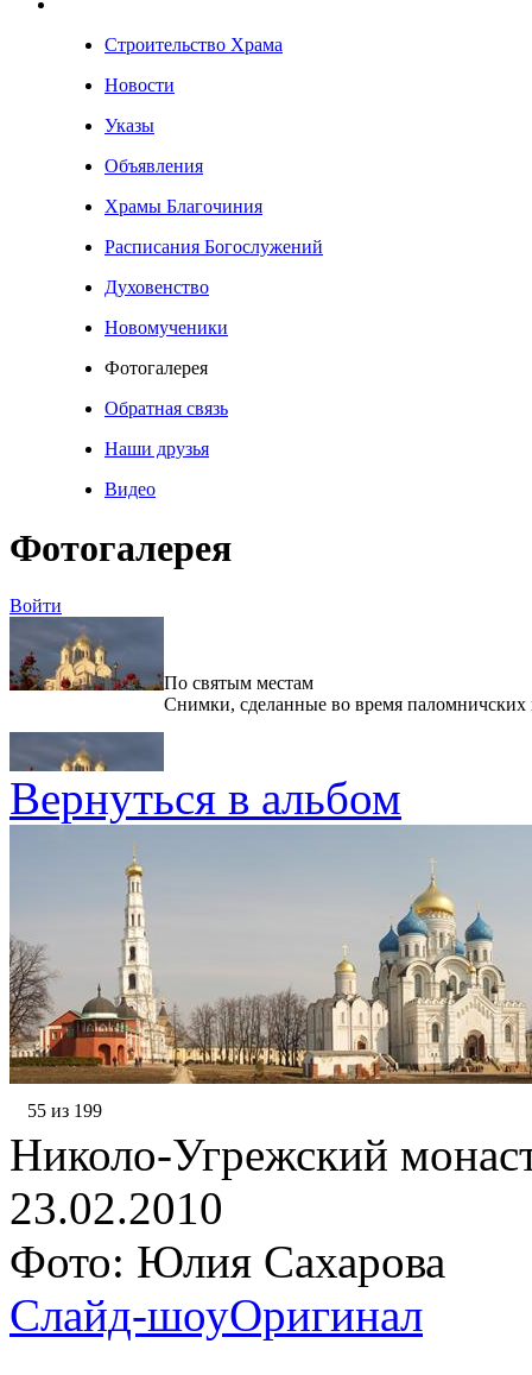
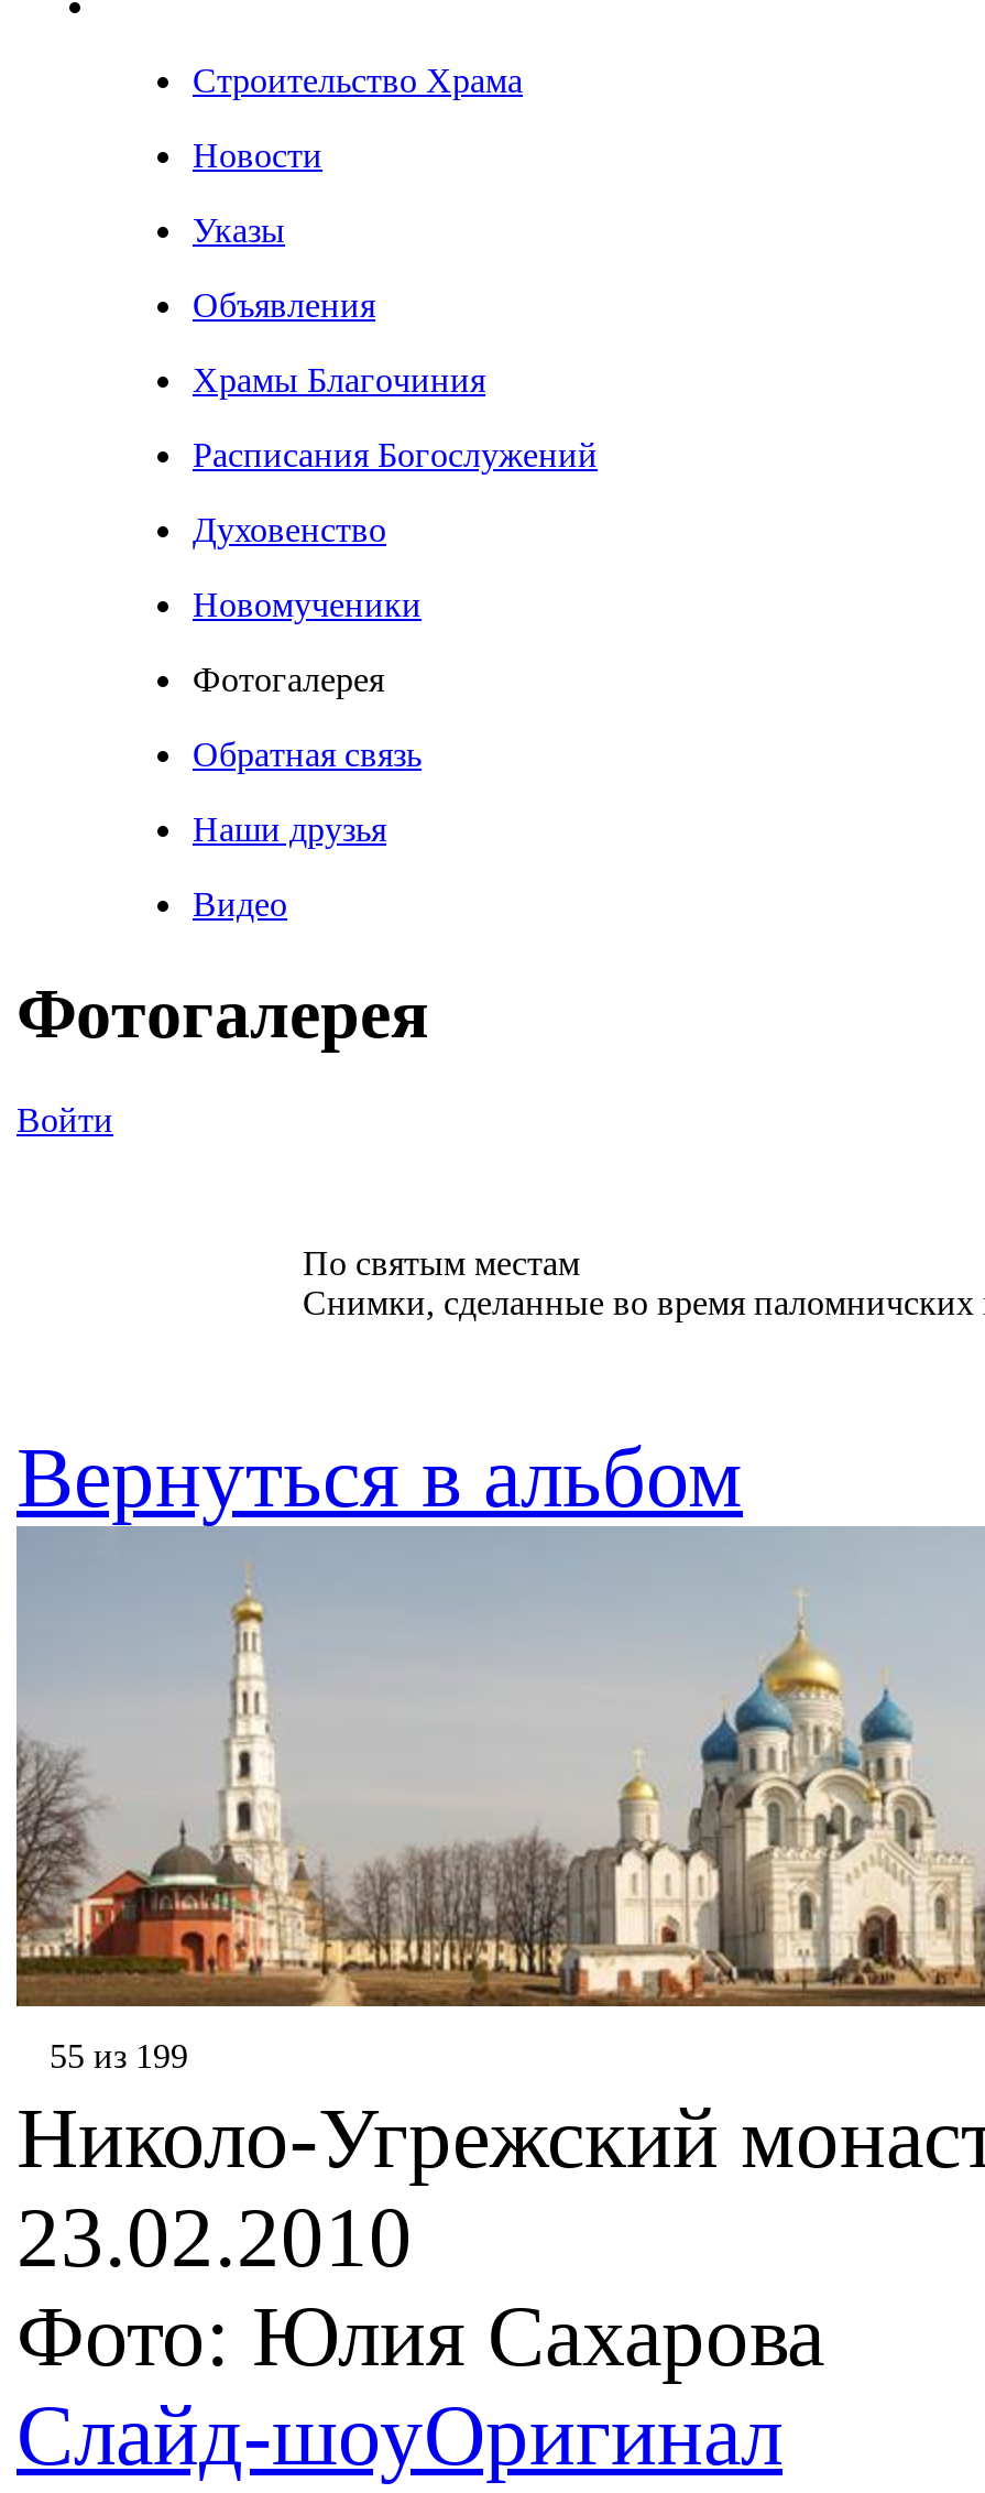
- [image]

- [image]
